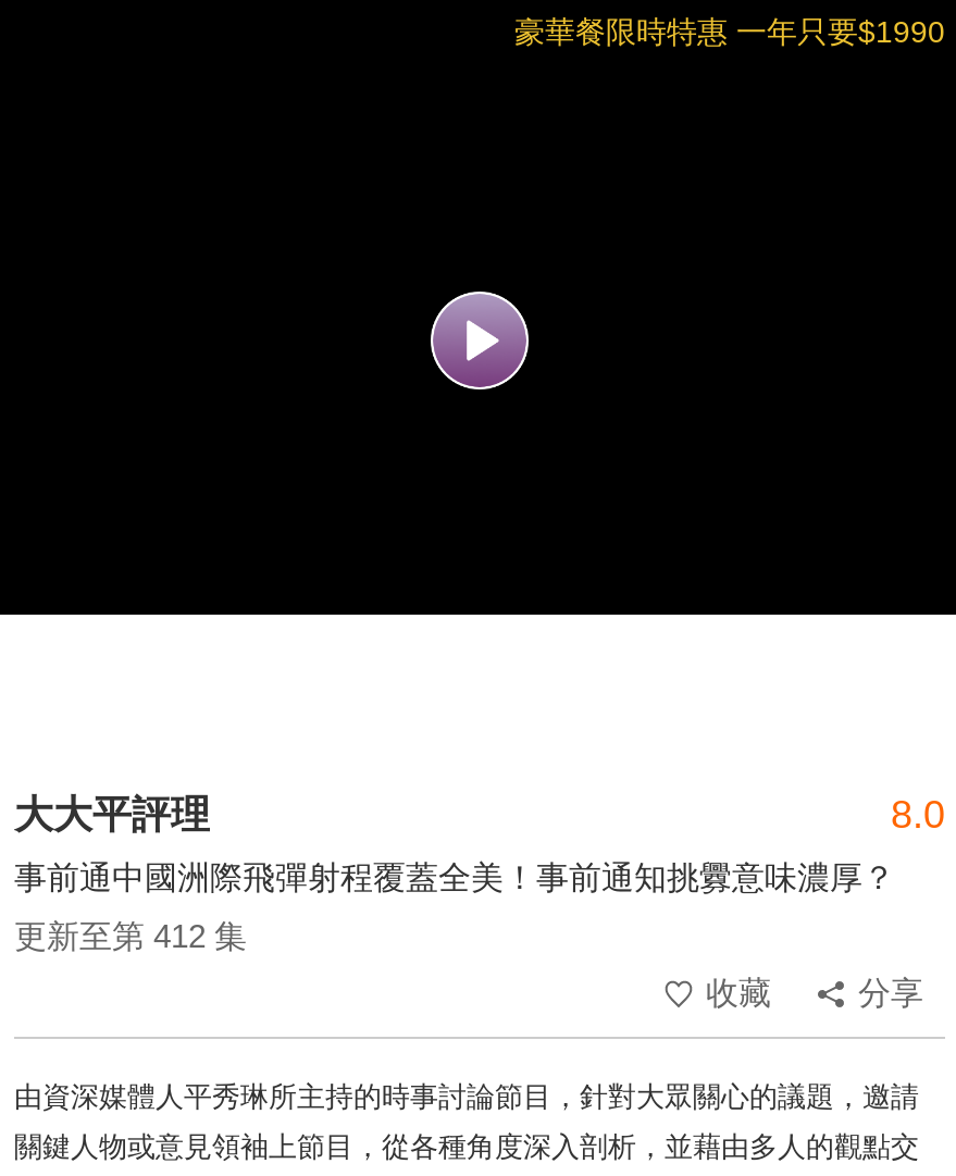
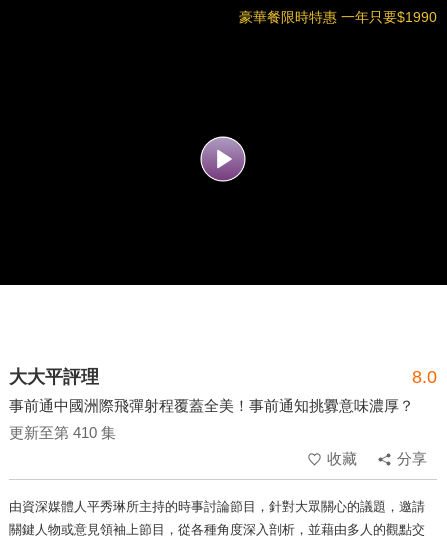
- 更新至第 412 集
+ 更新至第 410 集
